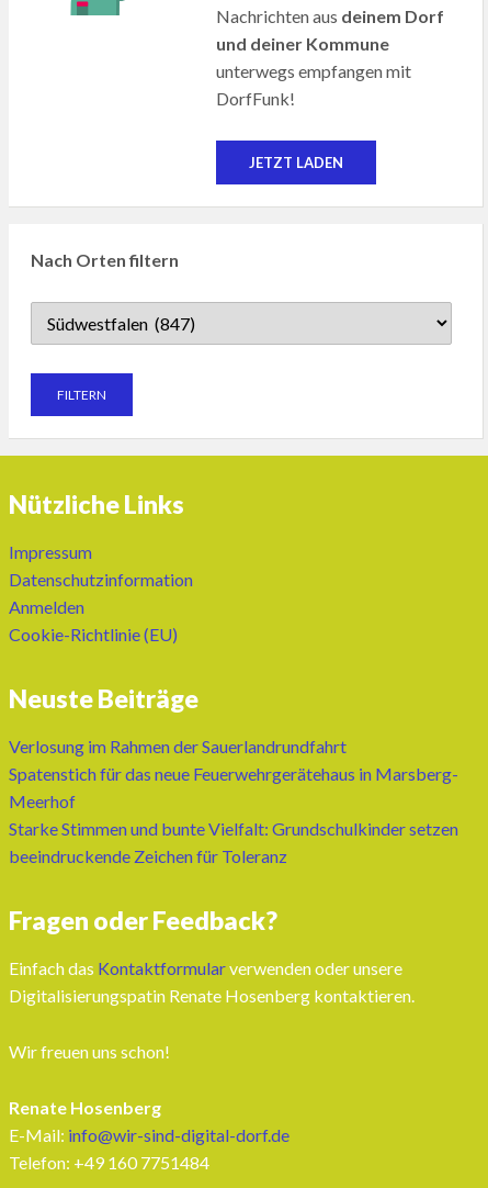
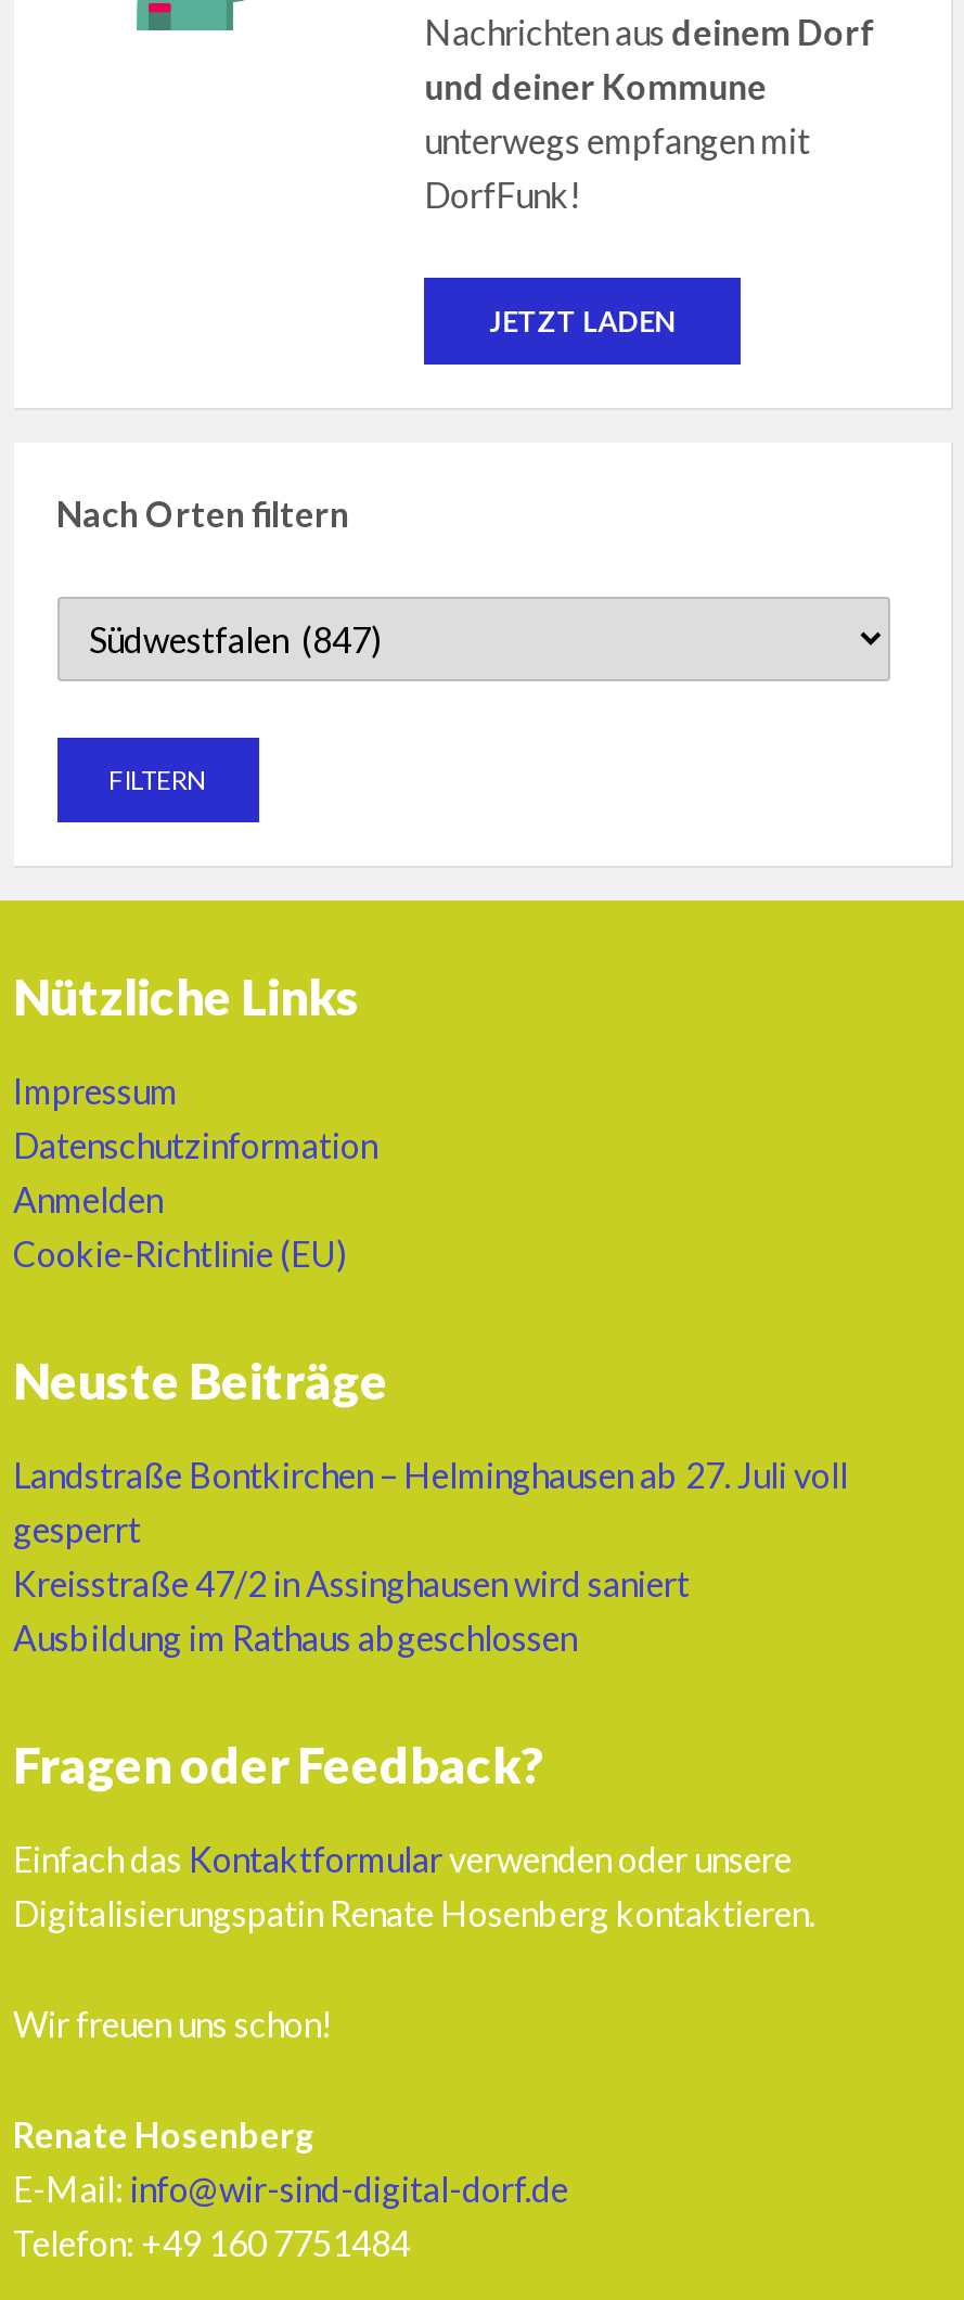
- Verlosung im Rahmen der Sauerlandrundfahrt
- Spatenstich für das neue Feuerwehrgerätehaus in Marsberg-
- Meerhof
- Starke Stimmen und bunte Vielfalt: Grundschulkinder setzen
- beeindruckende Zeichen für Toleranz
+ Landstraße Bontkirchen – Helminghausen ab 27. Juli voll
+ gesperrt
+ Kreisstraße 47/2 in Assinghausen wird saniert
+ Ausbildung im Rathaus abgeschlossen
